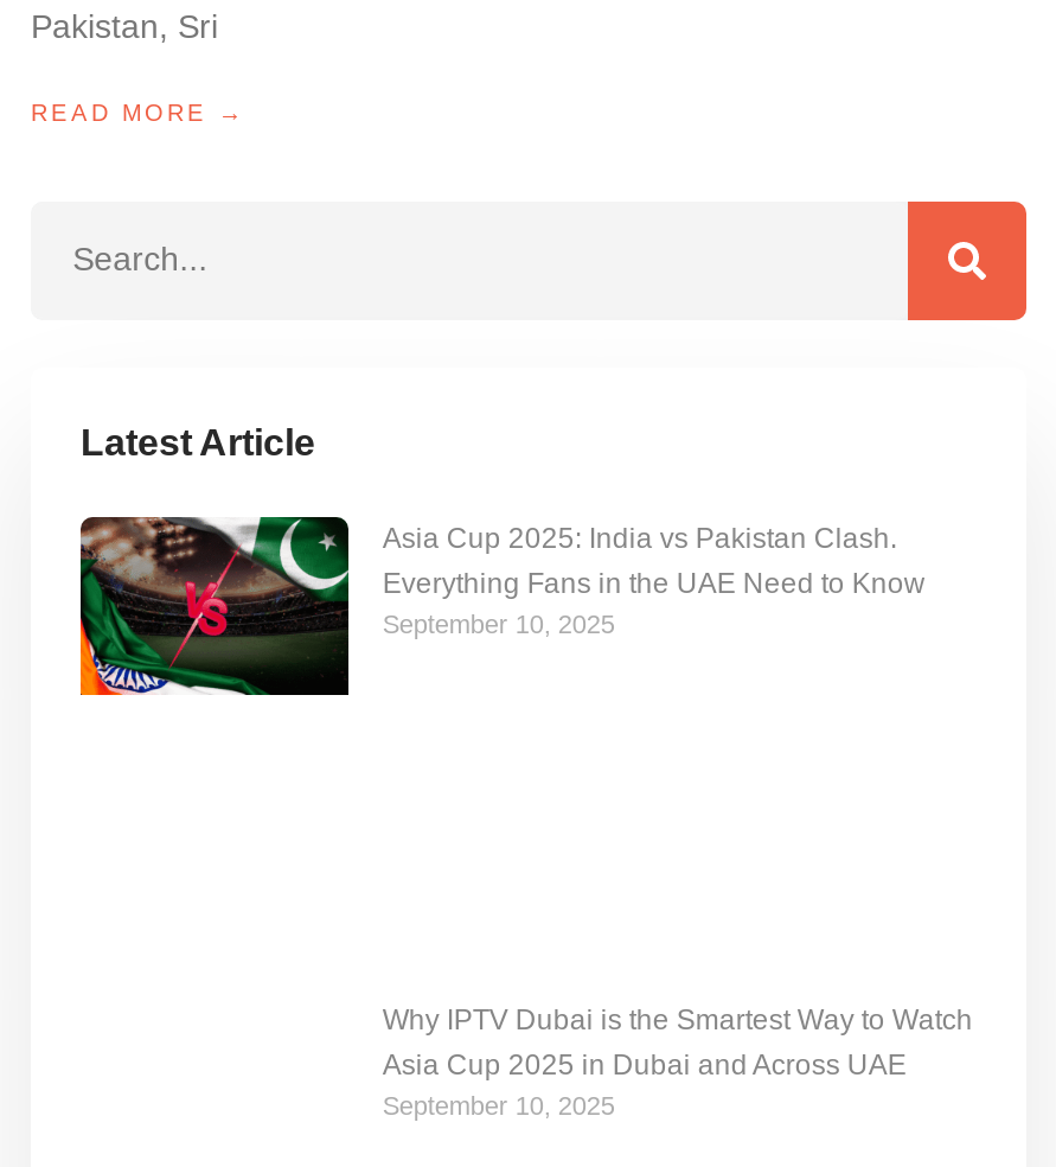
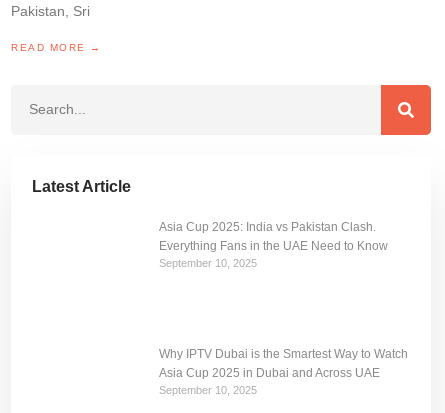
- [image]
